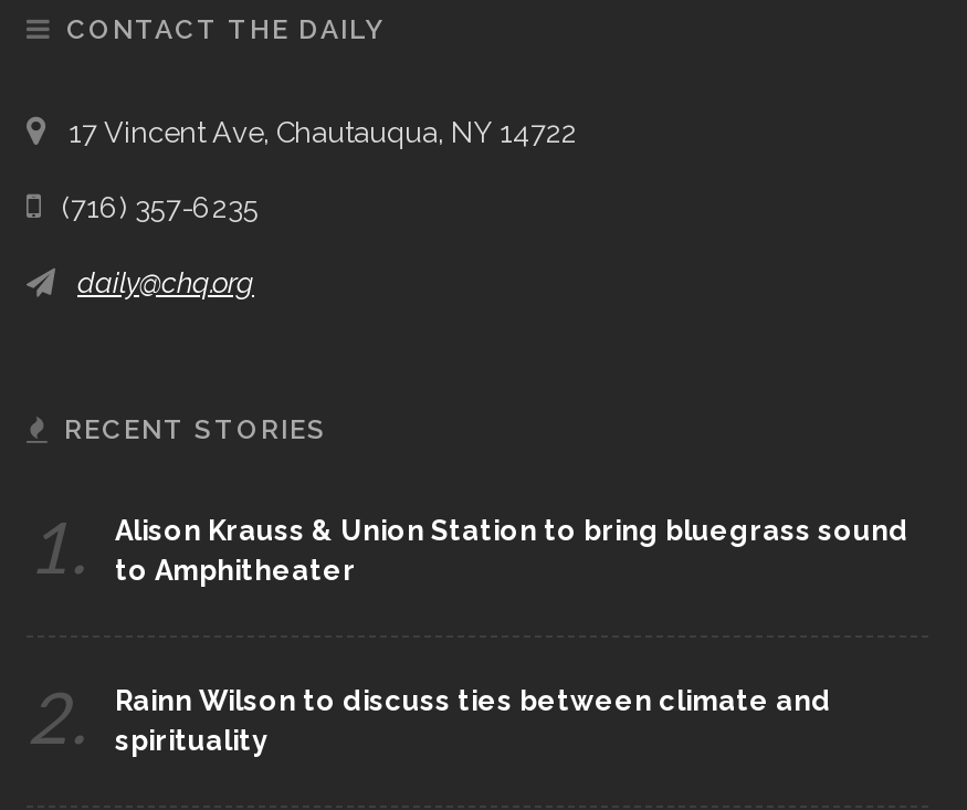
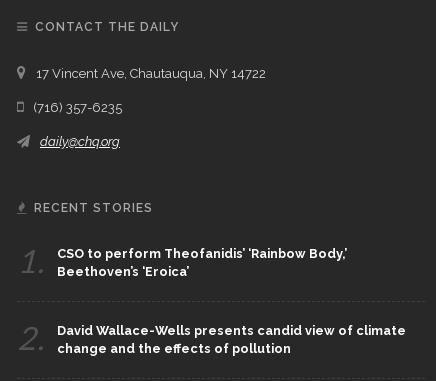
- Alison Krauss & Union Station to bring bluegrass sound
- to Amphitheater
+ CSO to perform Theofanidis’ ‘Rainbow Body,’
+ Beethoven’s ‘Eroica’

- Rainn Wilson to discuss ties between climate and
- spirituality
+ David Wallace-Wells presents candid view of climate
+ change and the effects of pollution
